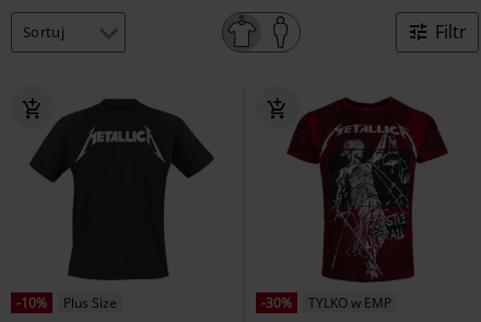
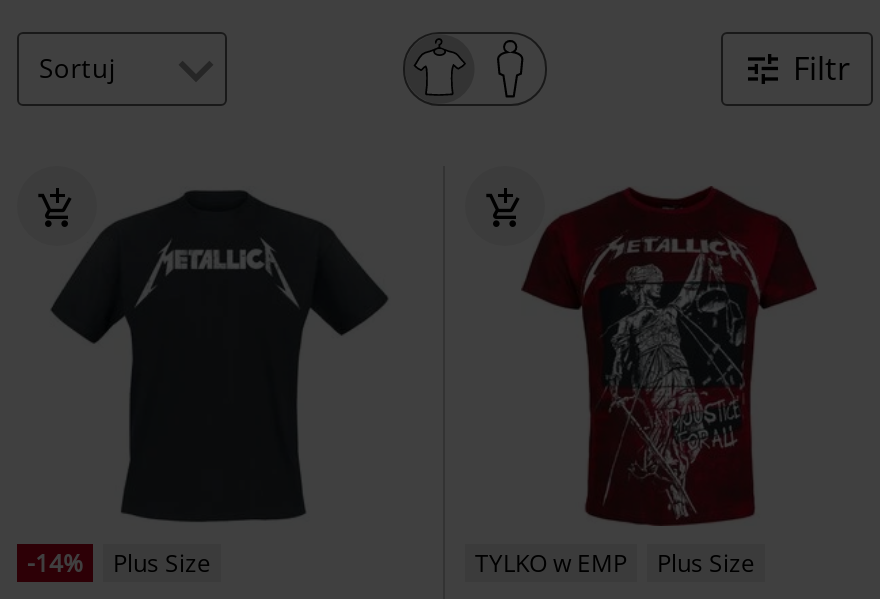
- -10% Plus Size
+ -14% Plus Size

- -30%

+ Plus Size
